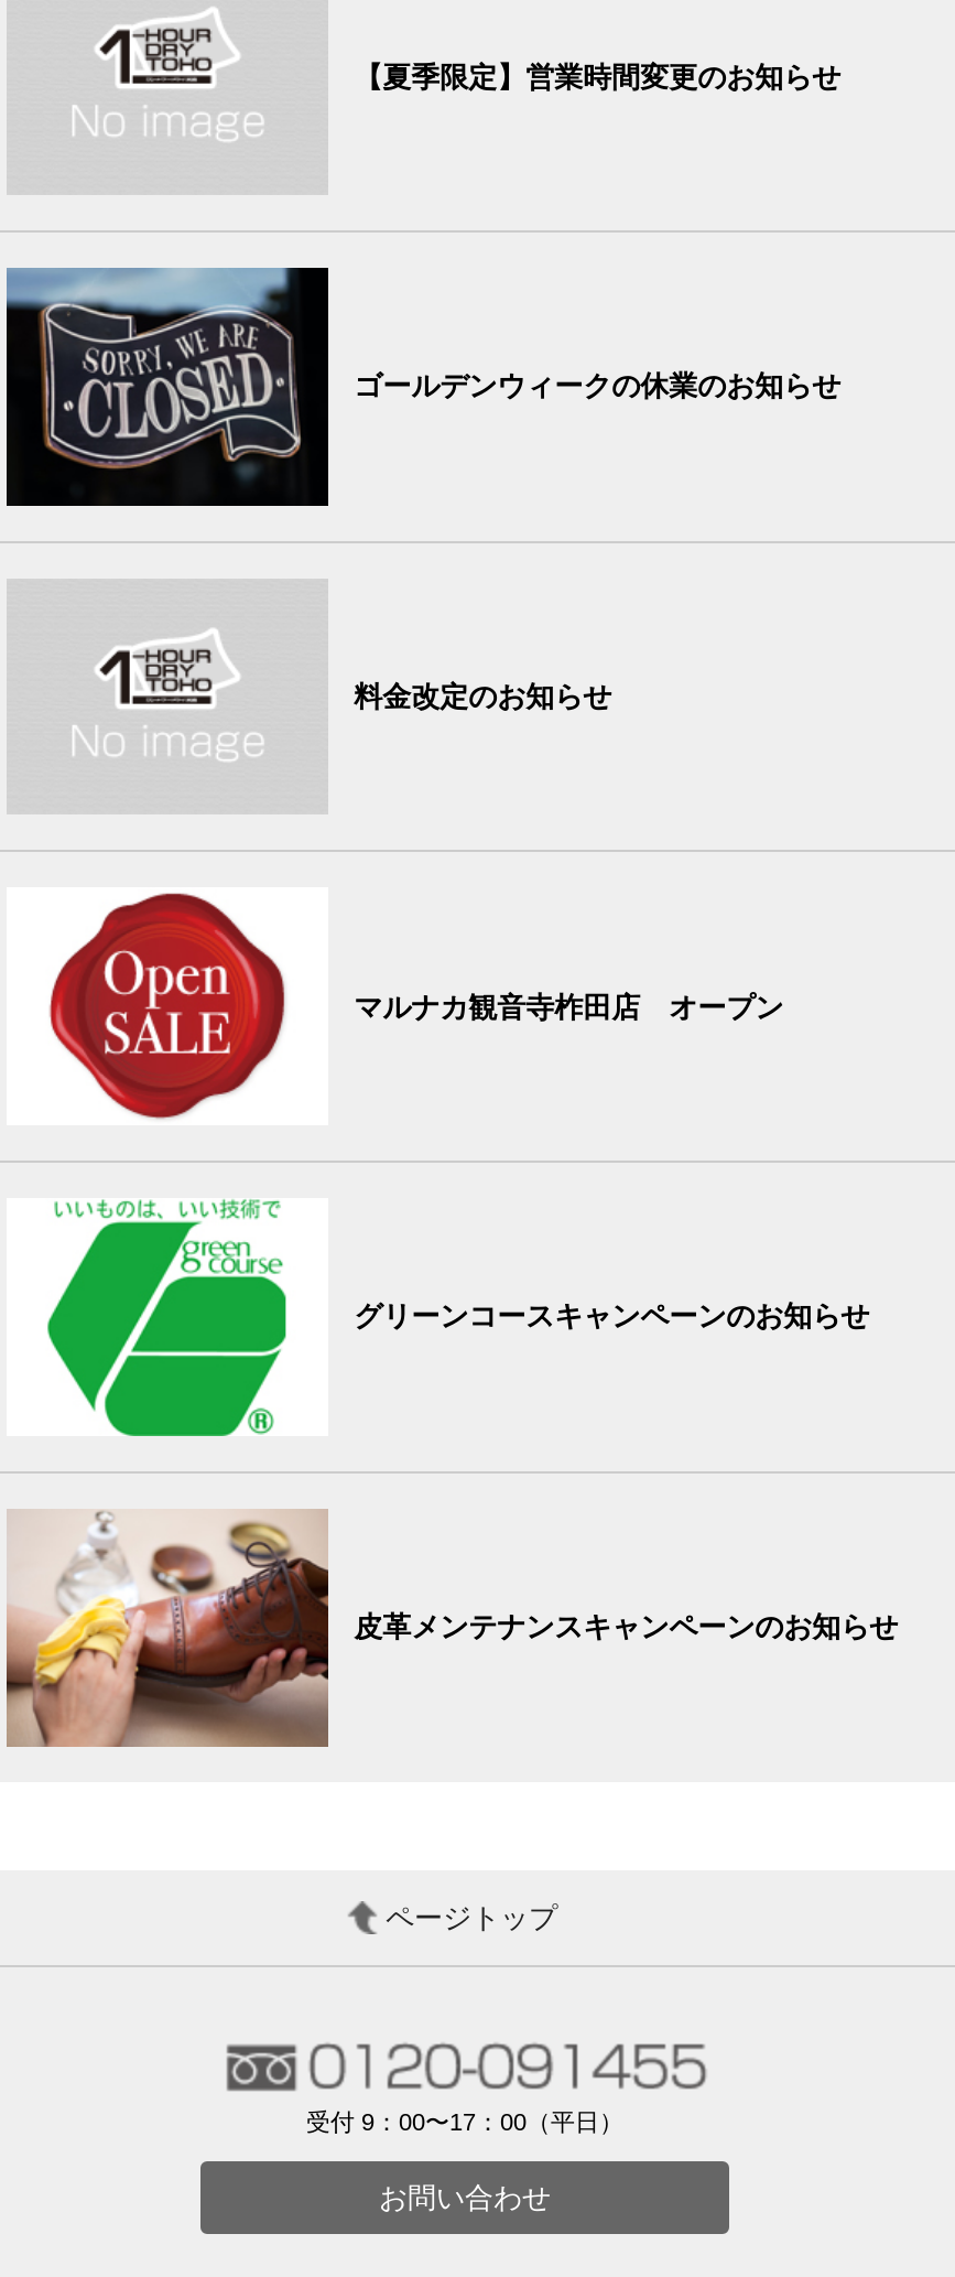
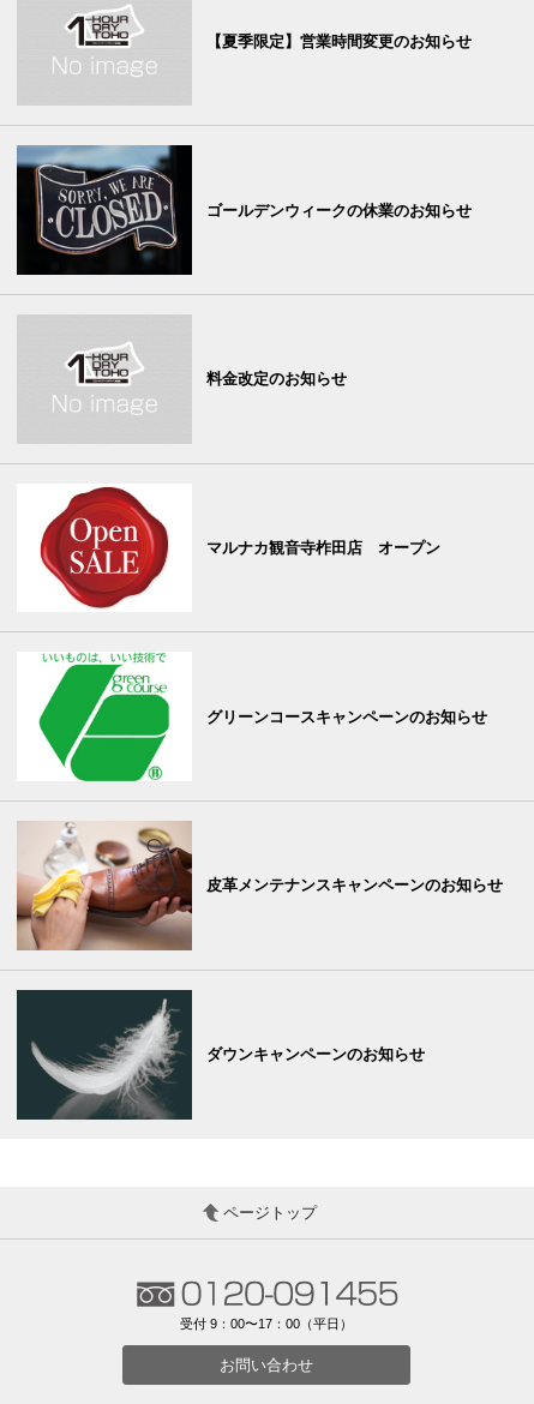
+ [image]
+ ダウンキャンペーンのお知らせ
